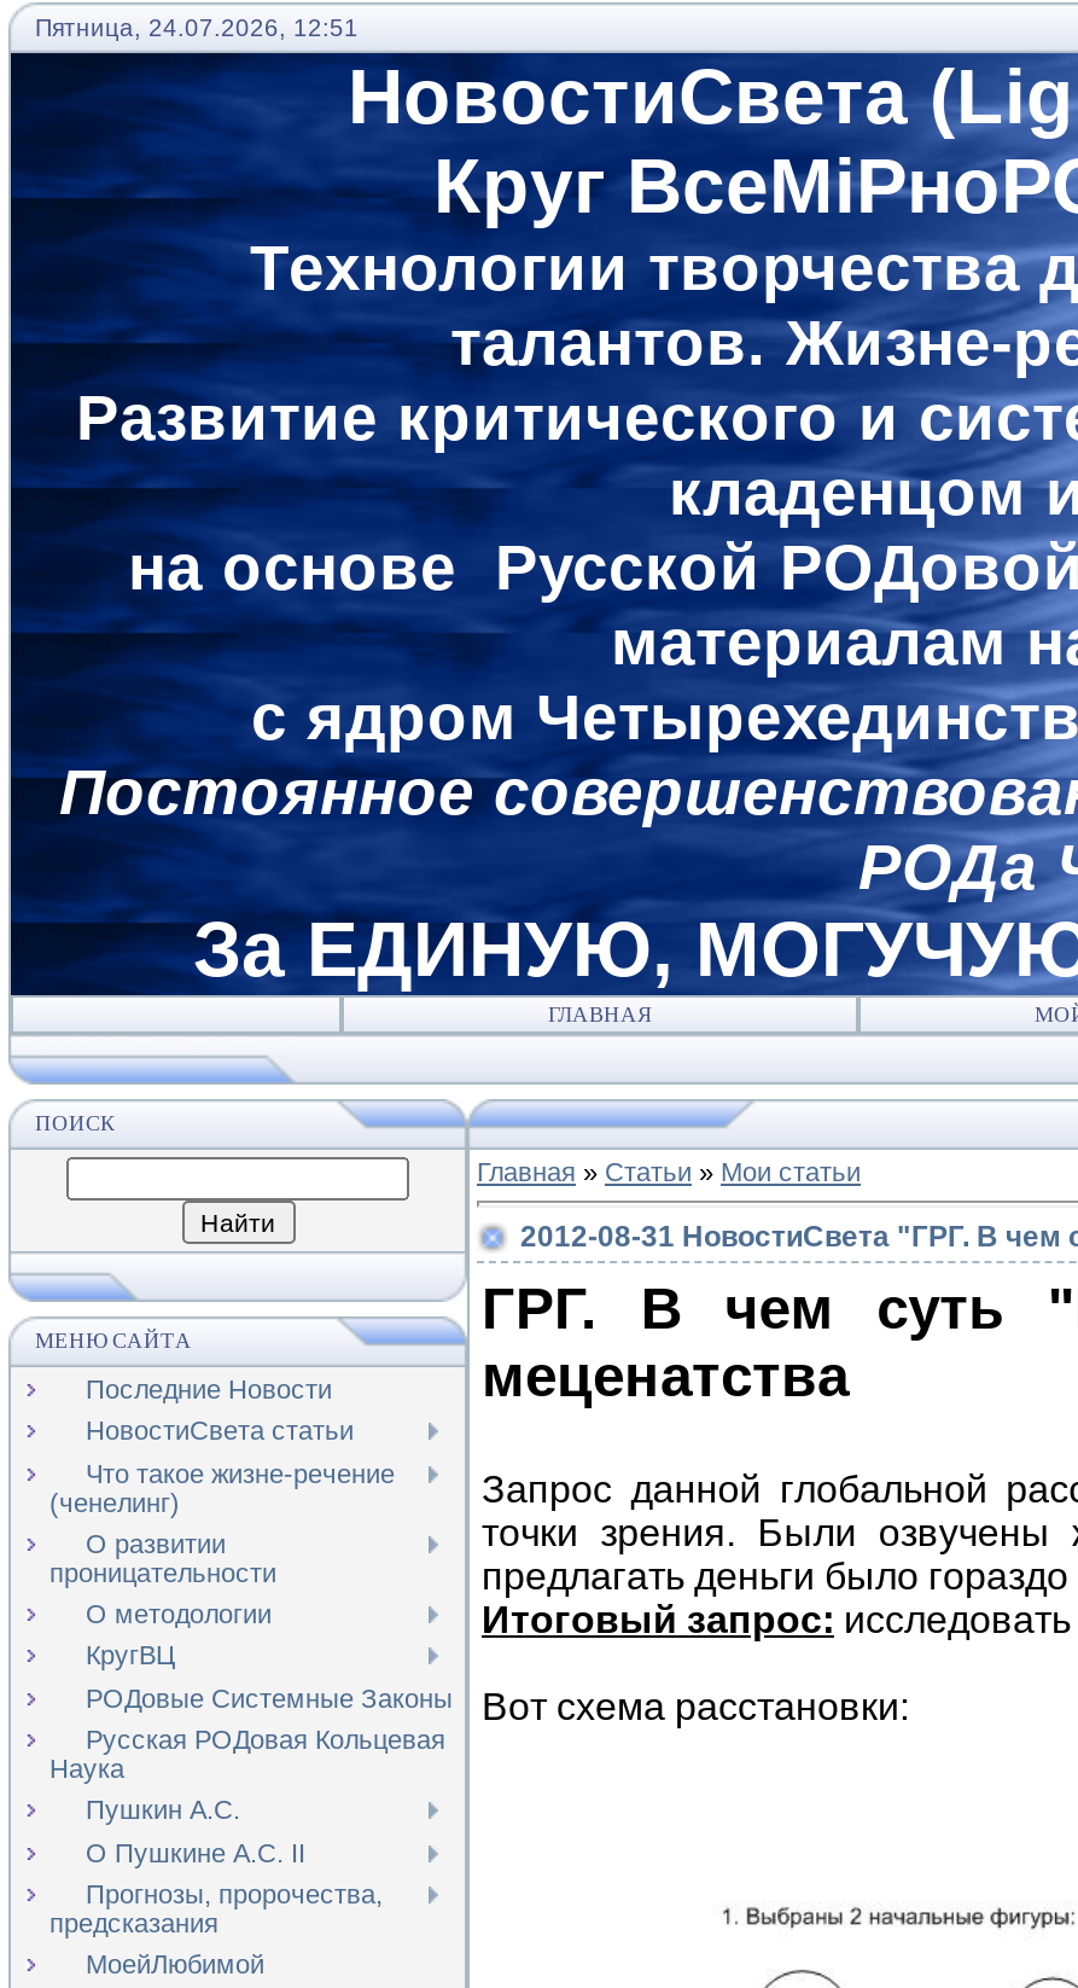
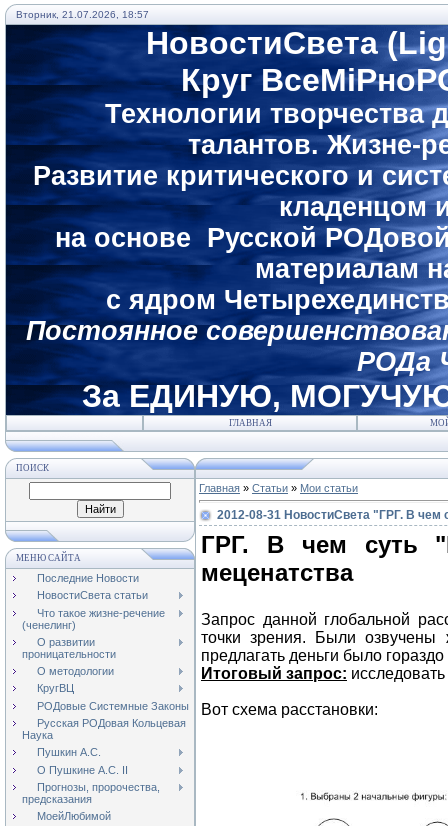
- Пятница, 24.07.2026, 12:51
+ Вторник, 21.07.2026, 18:57
